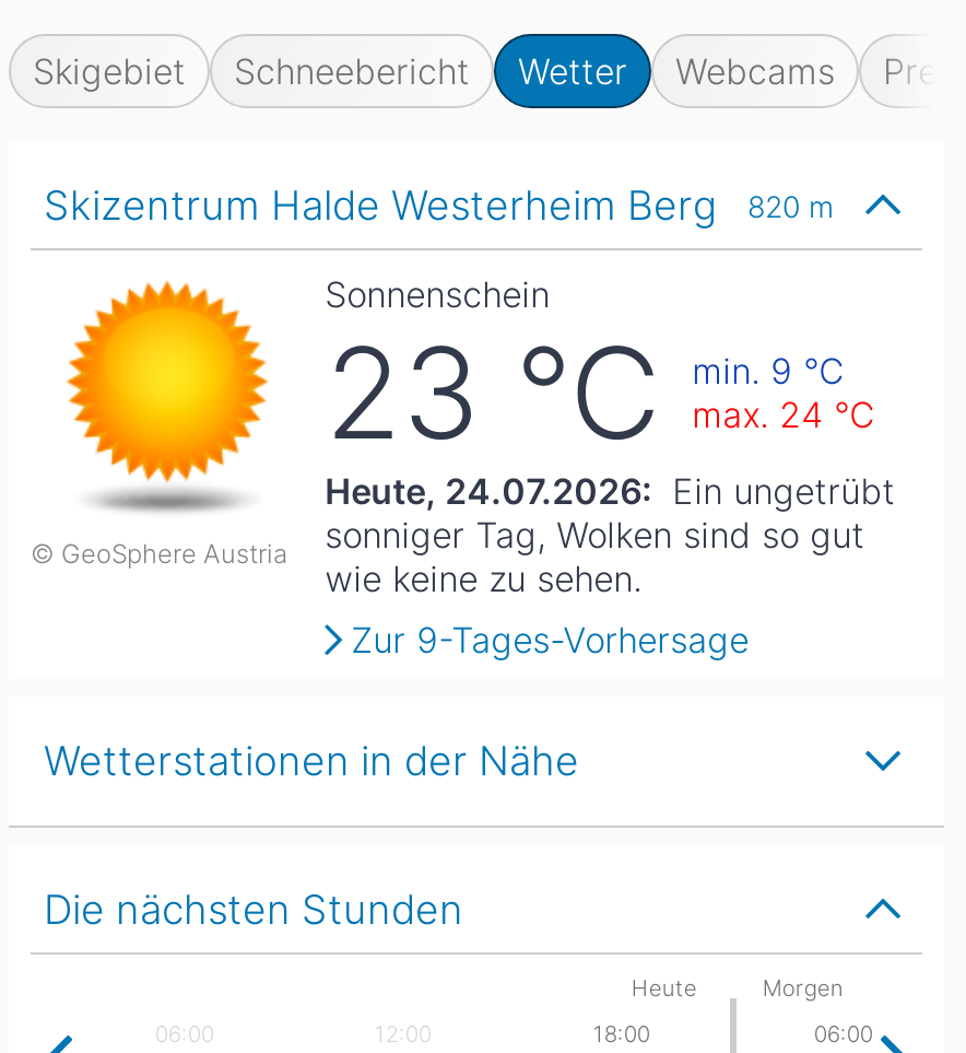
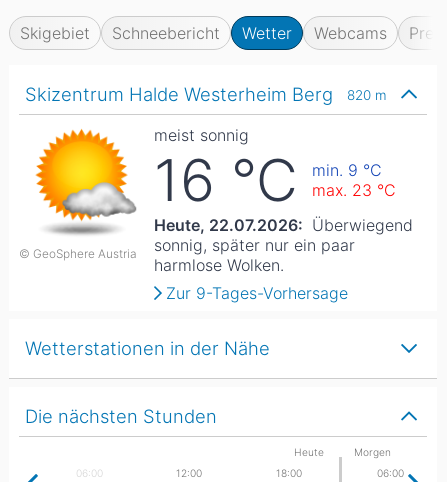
- [image]
- Sonnenschein
- 23 °C
+ [image]
+ meist sonnig
+ 16 °C

- max. 24 °C
+ max. 23 °C

- Heute, 24.07.2026: Ein ungetrübt
- sonniger Tag, Wolken sind so gut
- wie keine zu sehen.
+ Heute, 22.07.2026: Überwiegend
+ sonnig, später nur ein paar
+ harmlose Wolken.
